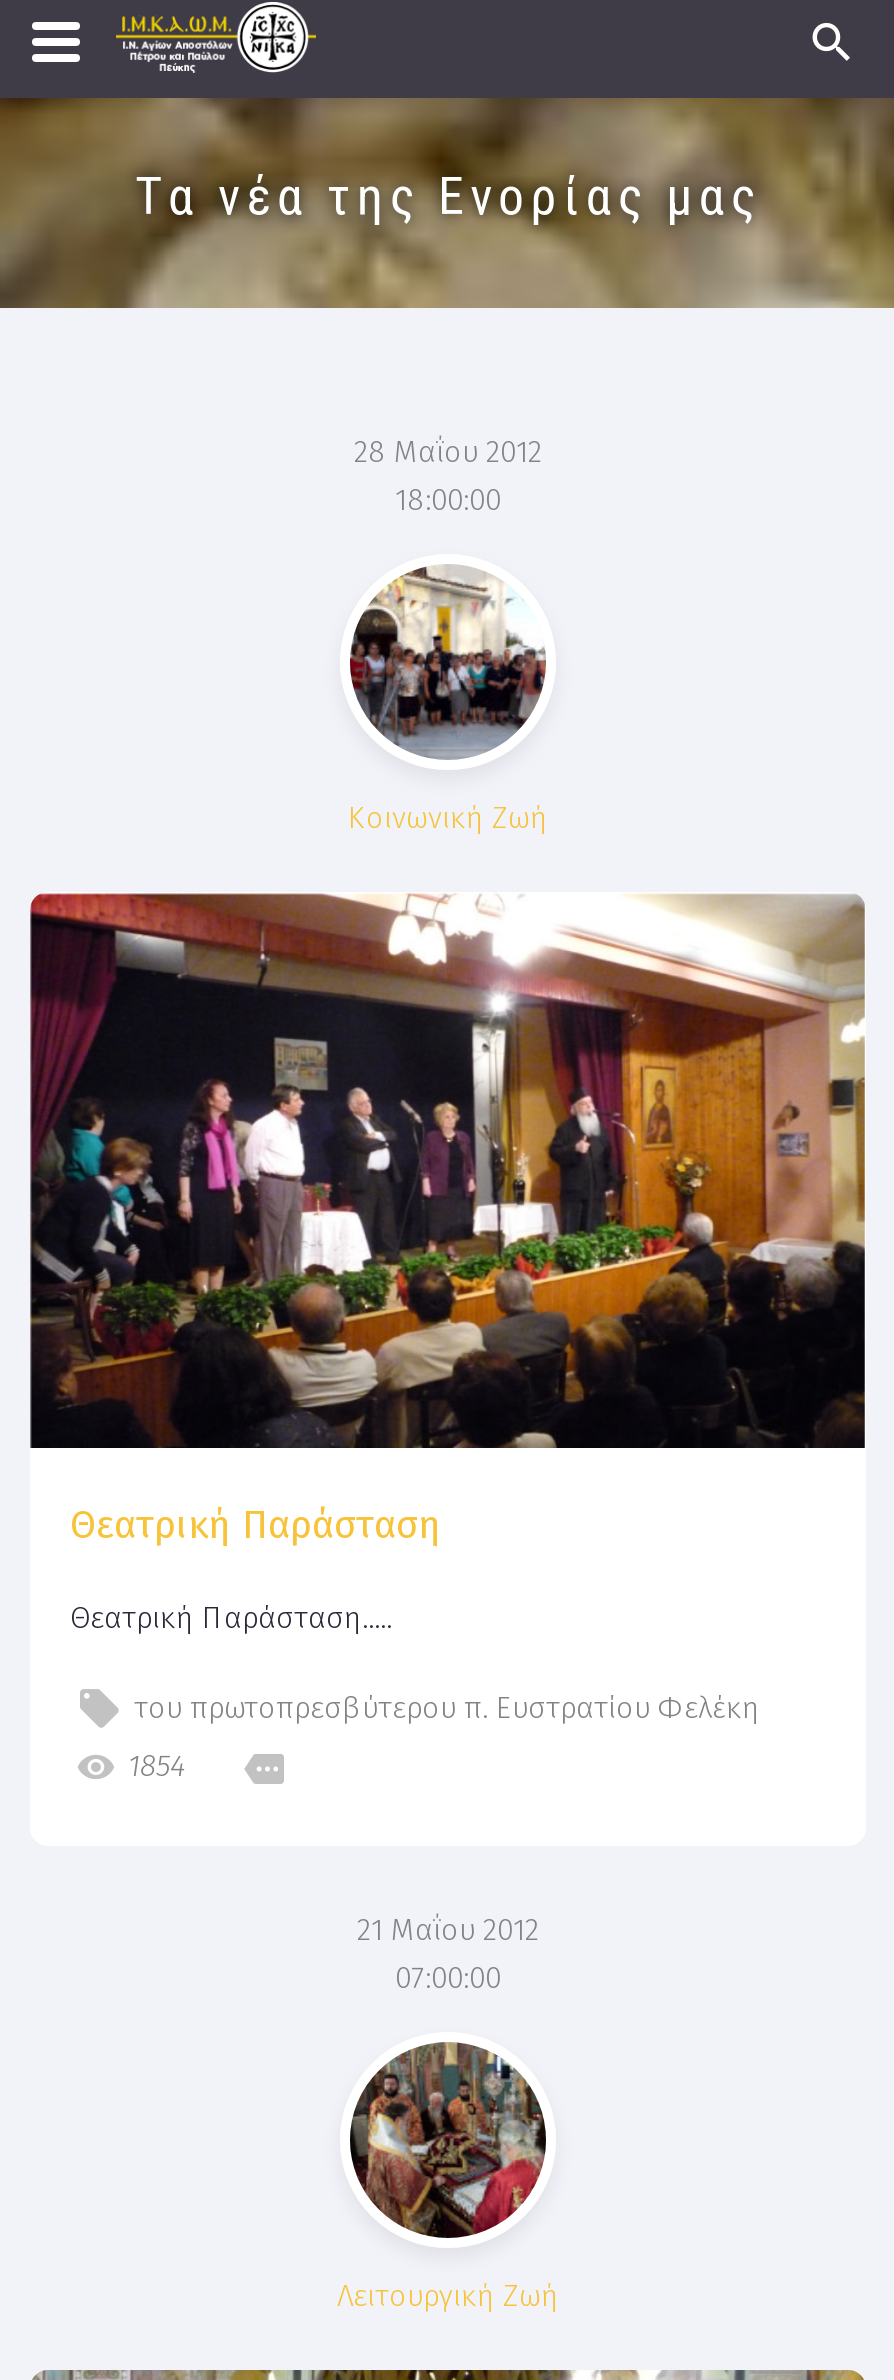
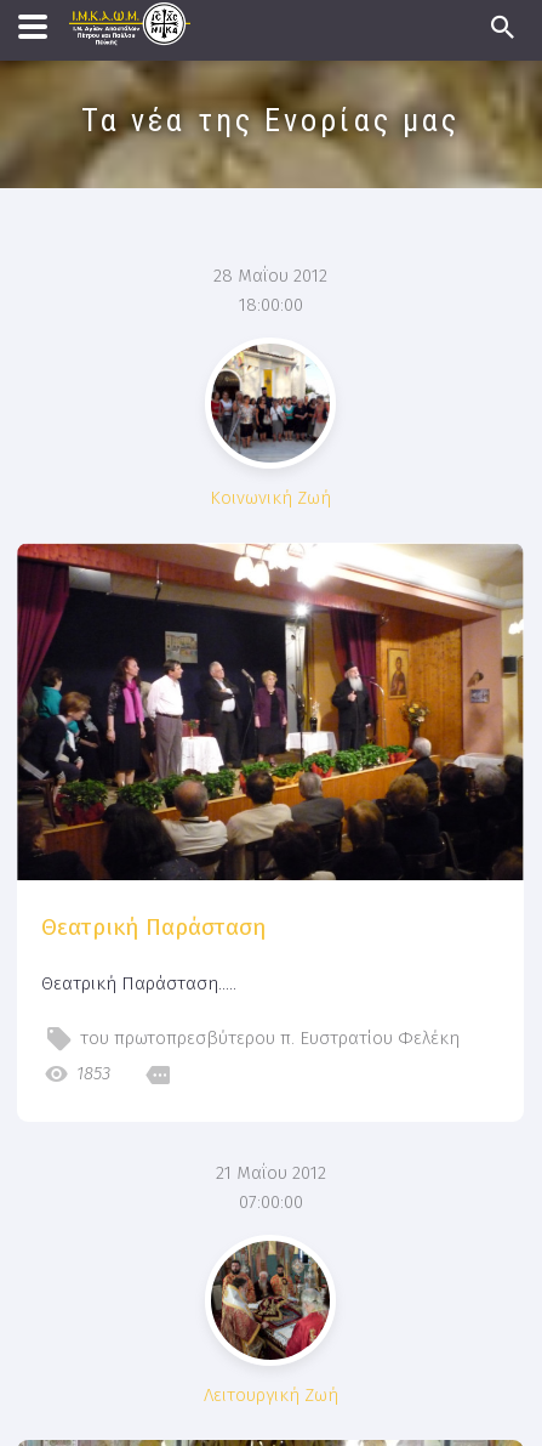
- 1854
+ 1853
